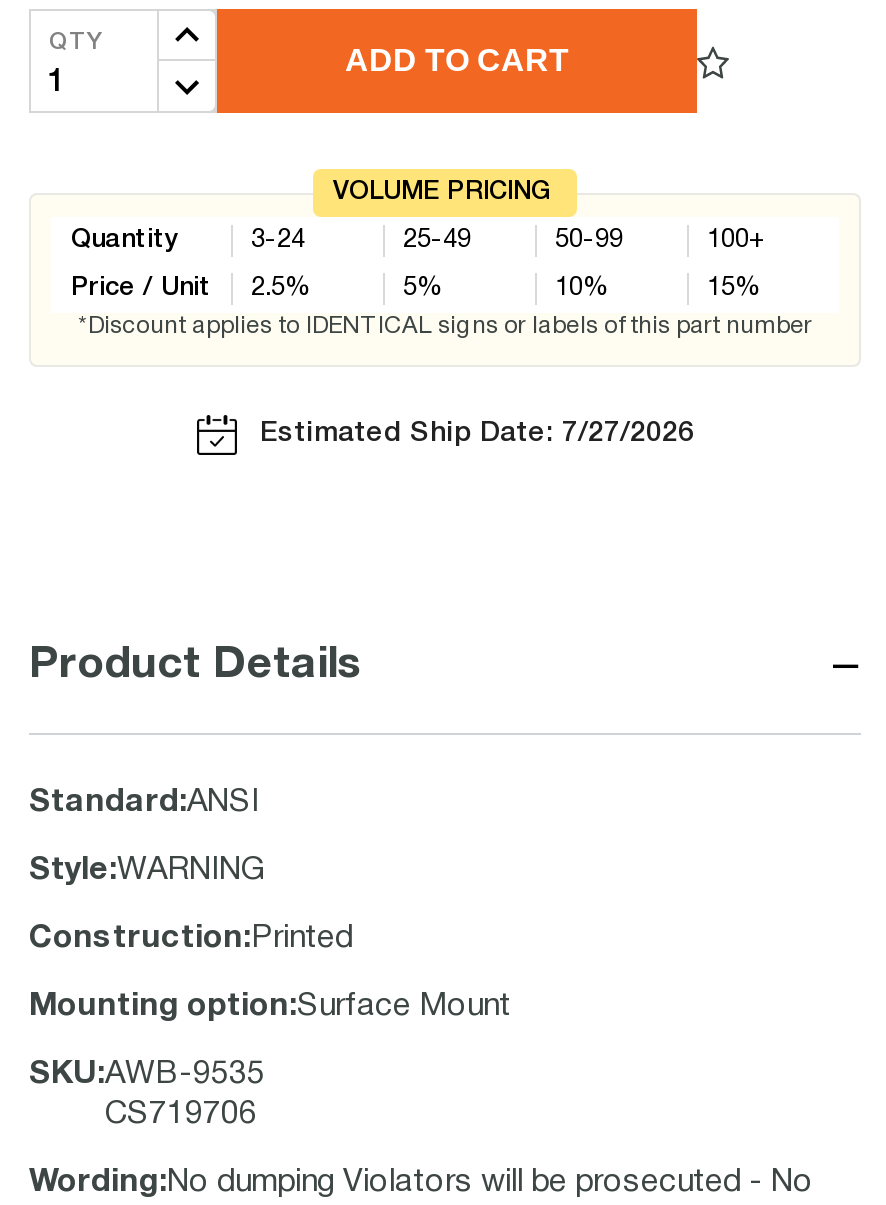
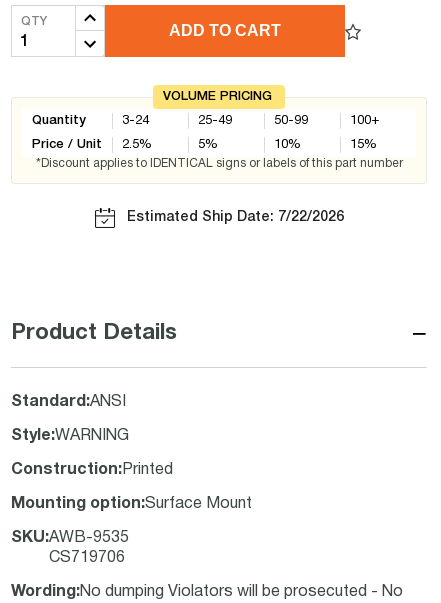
- Estimated Ship Date: 7/27/2026
+ Estimated Ship Date: 7/22/2026
